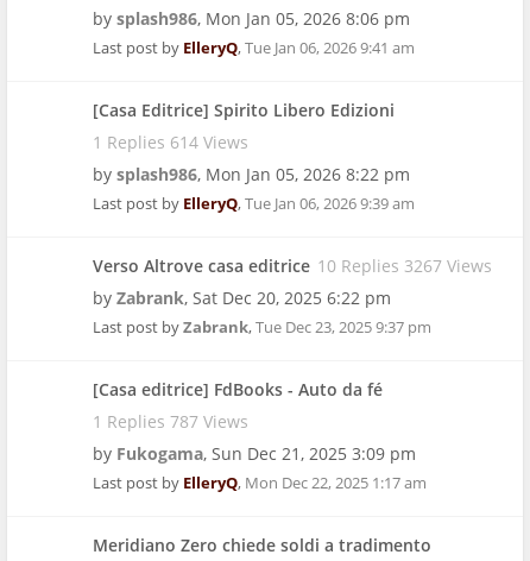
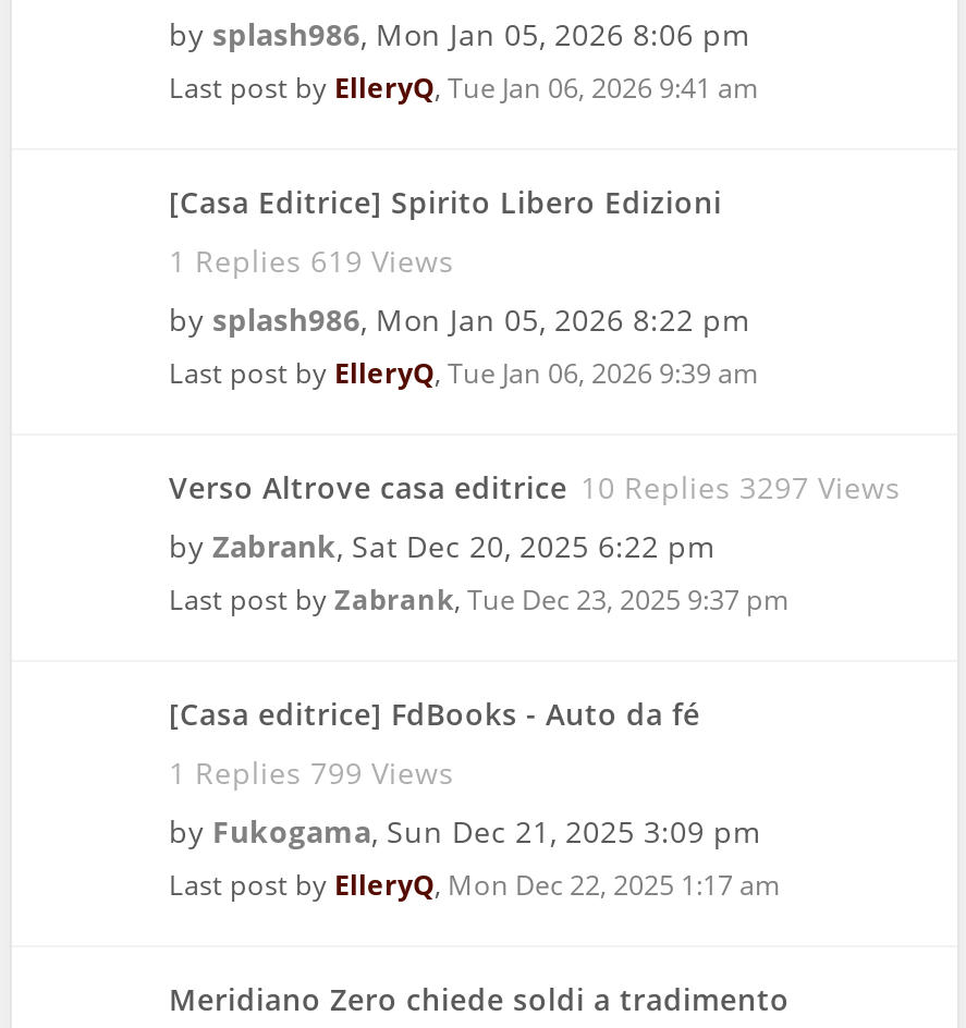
- 1 Replies 614 Views
+ 1 Replies 619 Views

- Verso Altrove casa editrice 10 Replies 3267 Views
+ Verso Altrove casa editrice 10 Replies 3297 Views

- 1 Replies 787 Views
+ 1 Replies 799 Views
